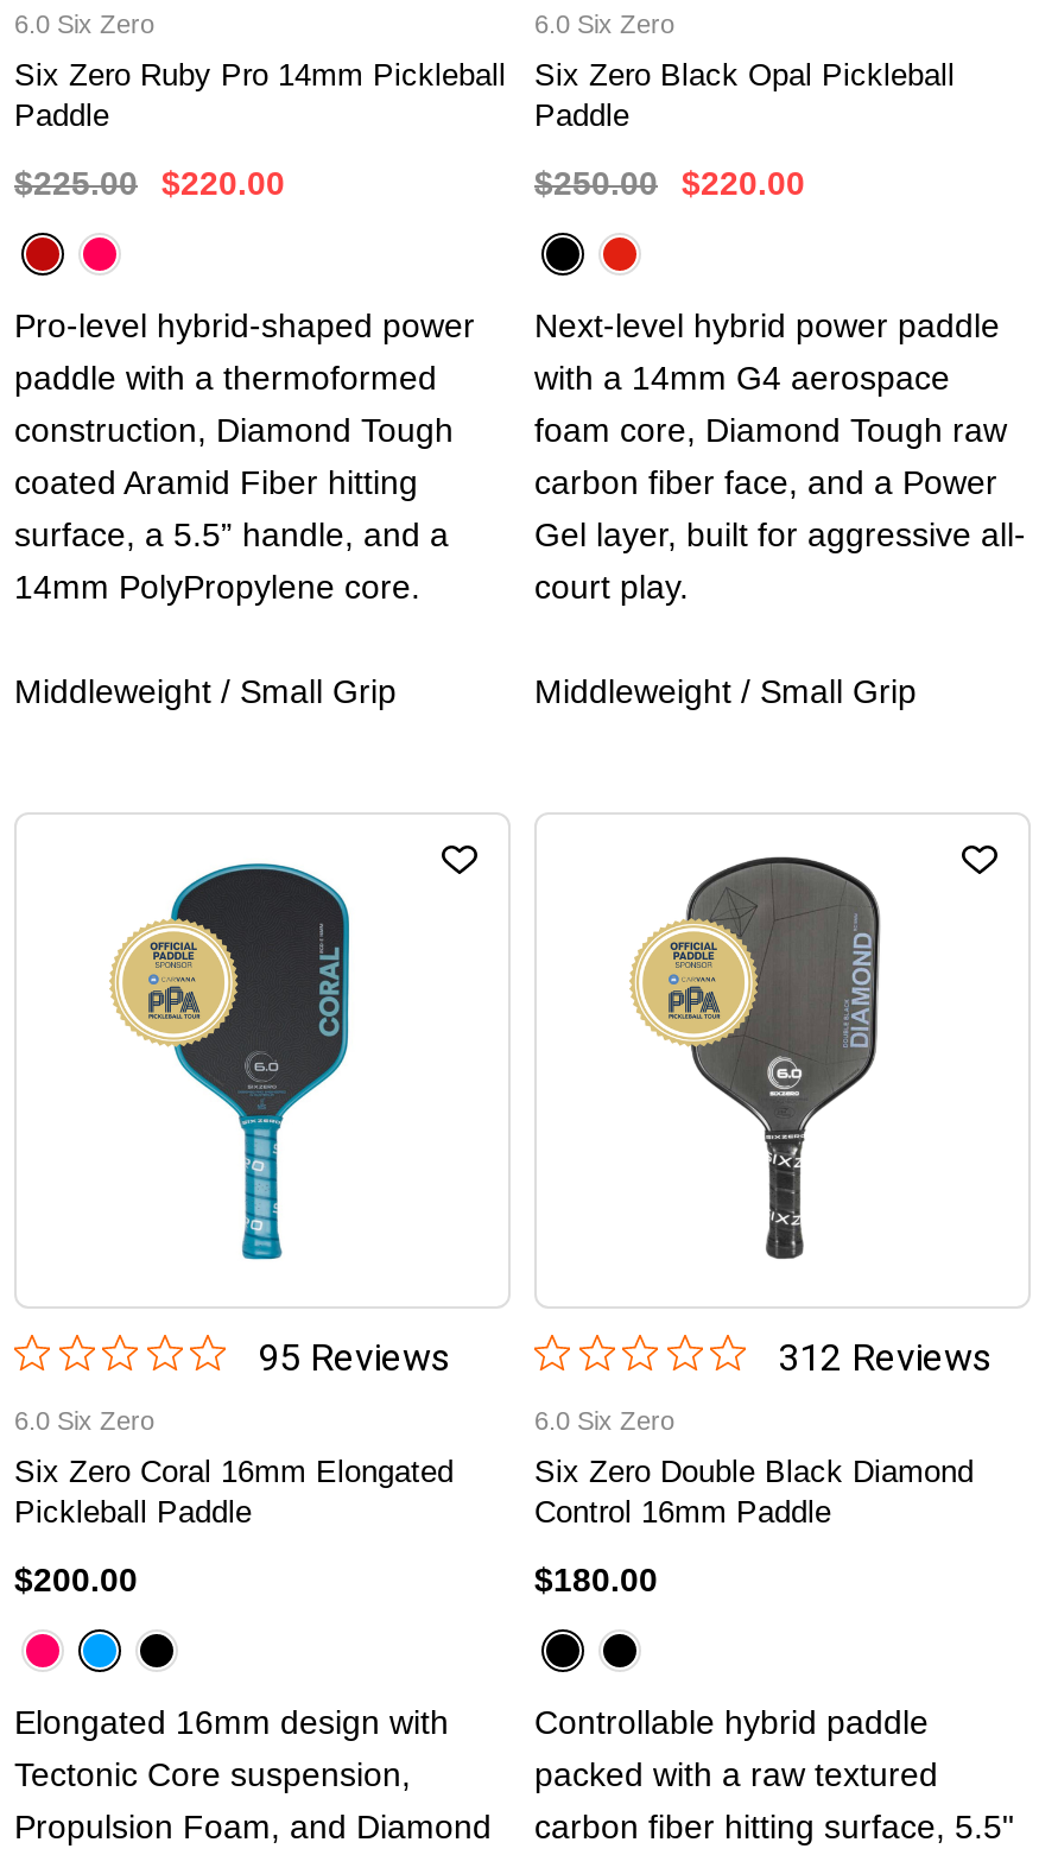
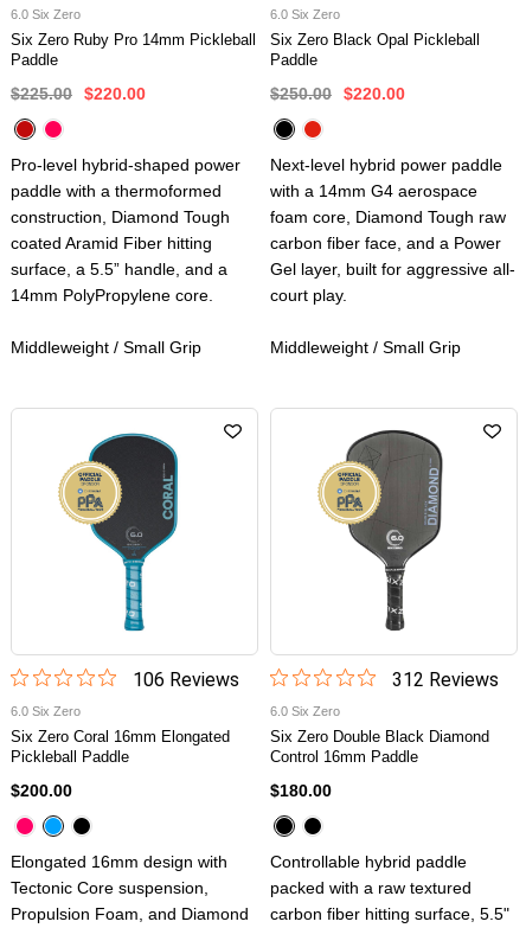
- 95 Reviews
+ 106 Reviews
